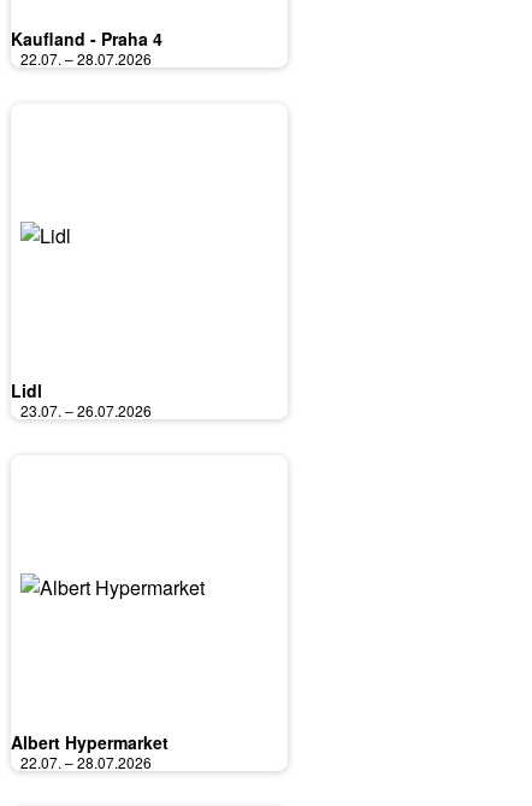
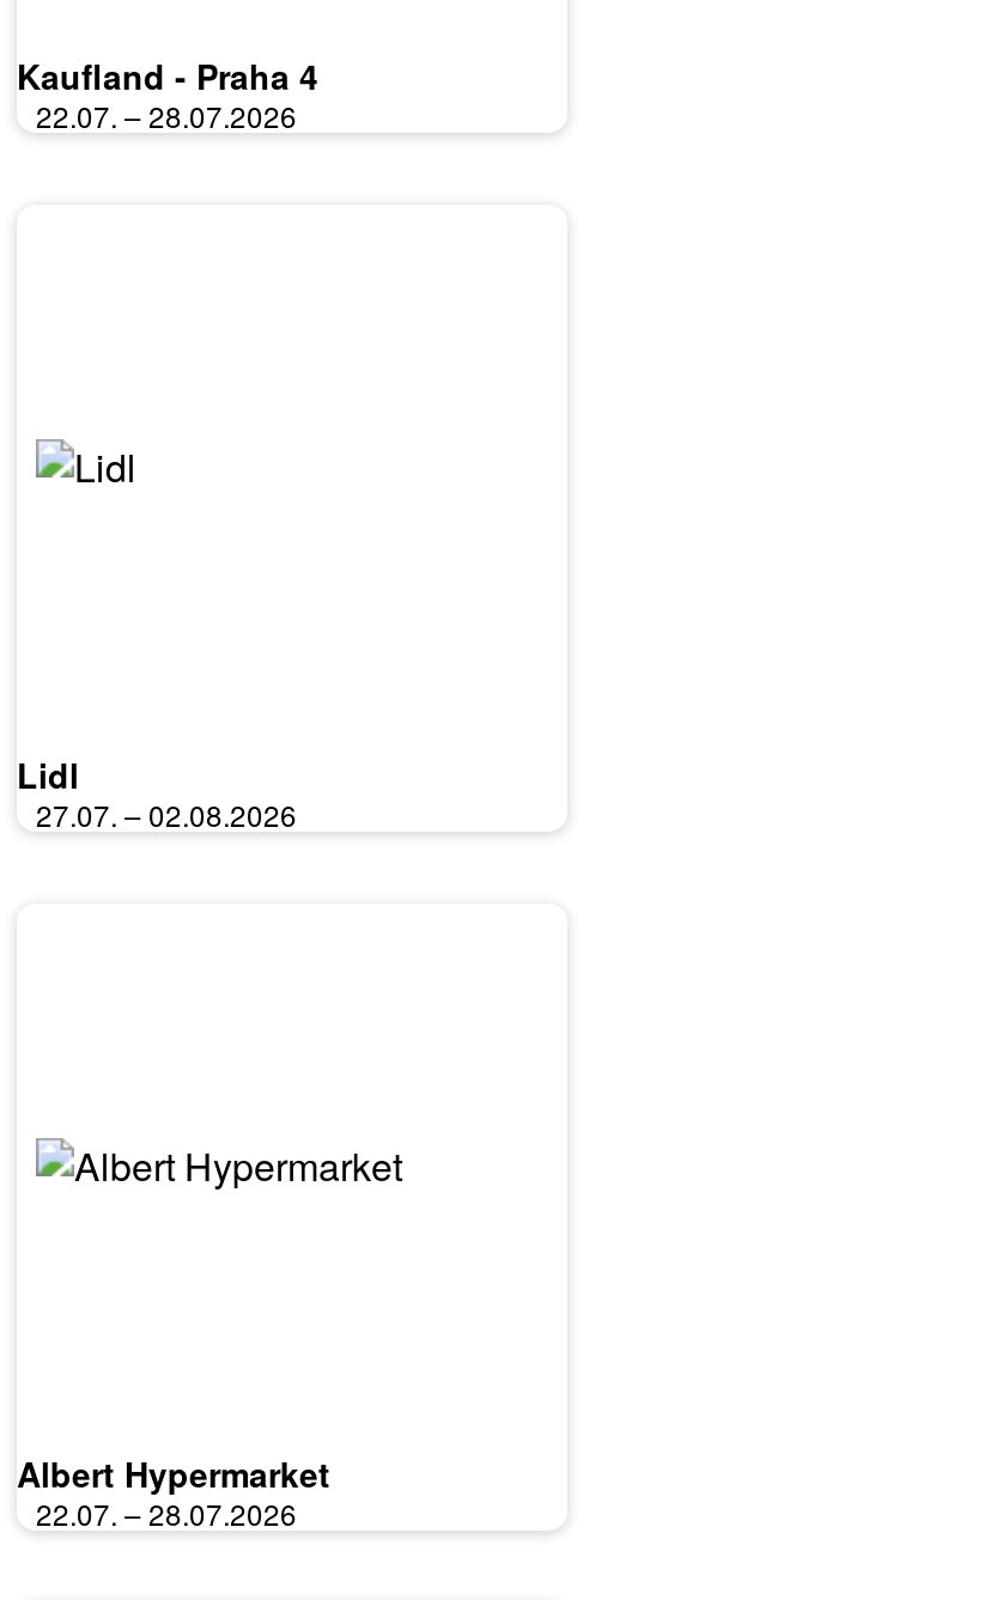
- 23.07. – 26.07.2026
+ 27.07. – 02.08.2026
